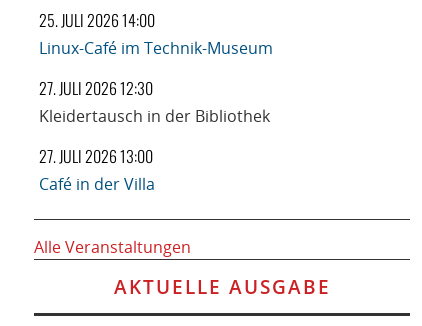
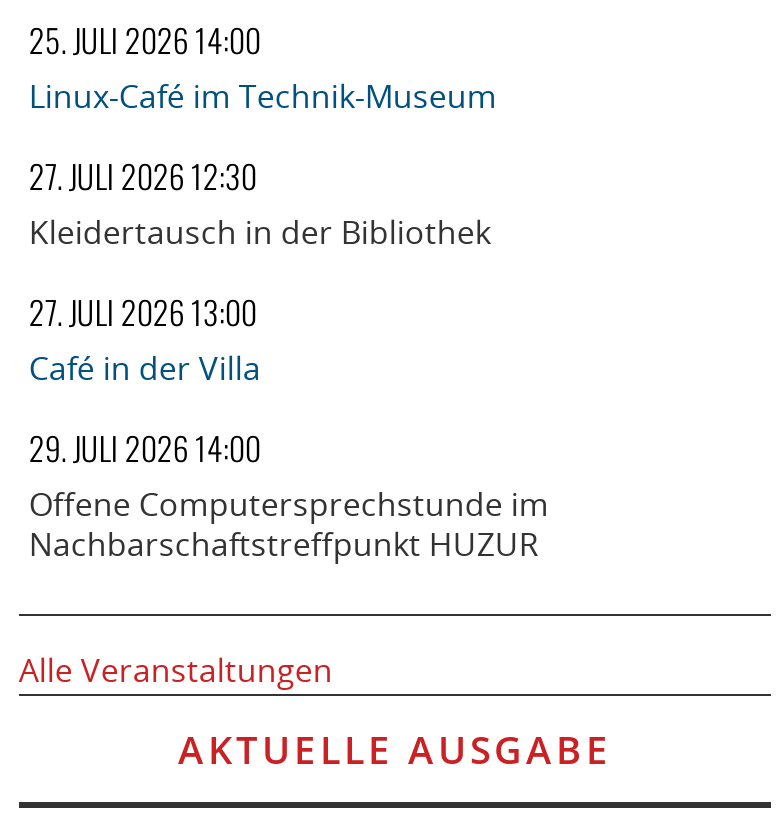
+ 29. JULI 2026 14:00
+ Offene Computersprechstunde im
+ Nachbarschaftstreffpunkt HUZUR
